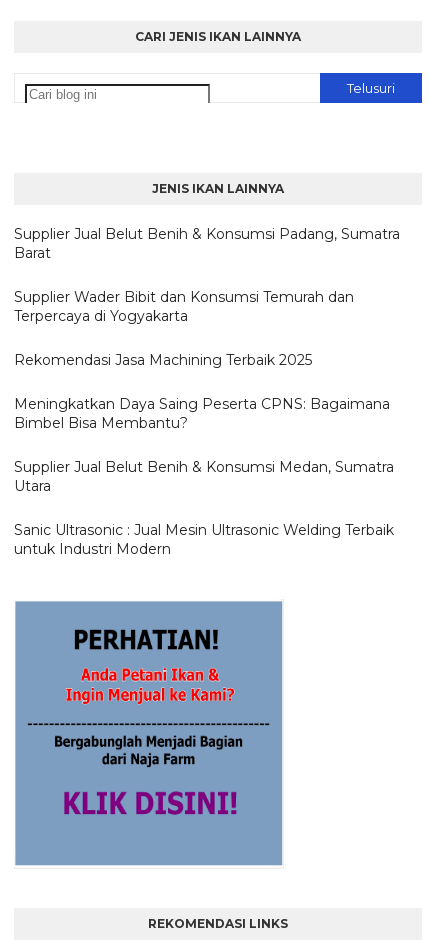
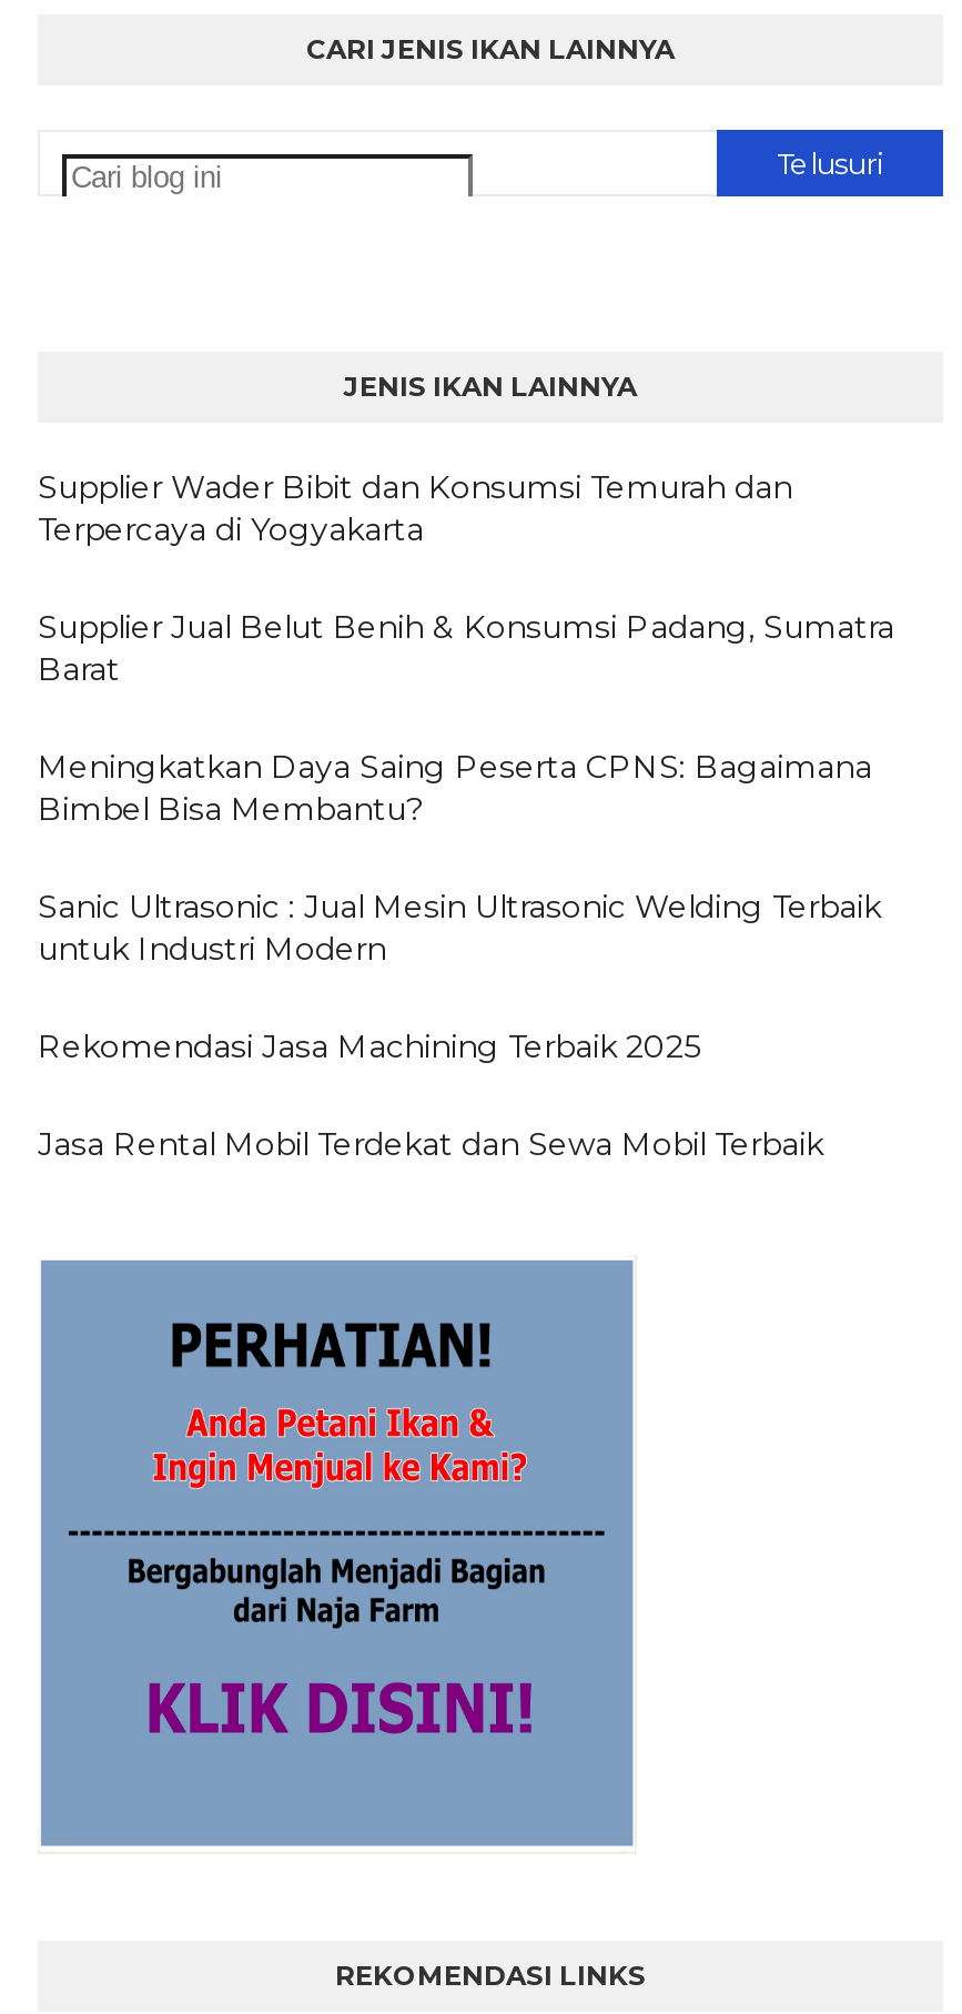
moved down: Supplier Jual Belut Benih & Konsumsi Padang, Sumatra | Barat

moved up: Supplier Wader Bibit dan Konsumsi Temurah dan | Terpercaya di Yogyakarta

moved down: Rekomendasi Jasa Machining Terbaik 2025

moved up: Meningkatkan Daya Saing Peserta CPNS: Bagaimana | Bimbel Bisa Membantu?

- Supplier Jual Belut Benih & Konsumsi Medan, Sumatra
- Utara

moved up: Sanic Ultrasonic : Jual Mesin Ultrasonic Welding Terbaik | untuk Industri Modern

+ Jasa Rental Mobil Terdekat dan Sewa Mobil Terbaik
